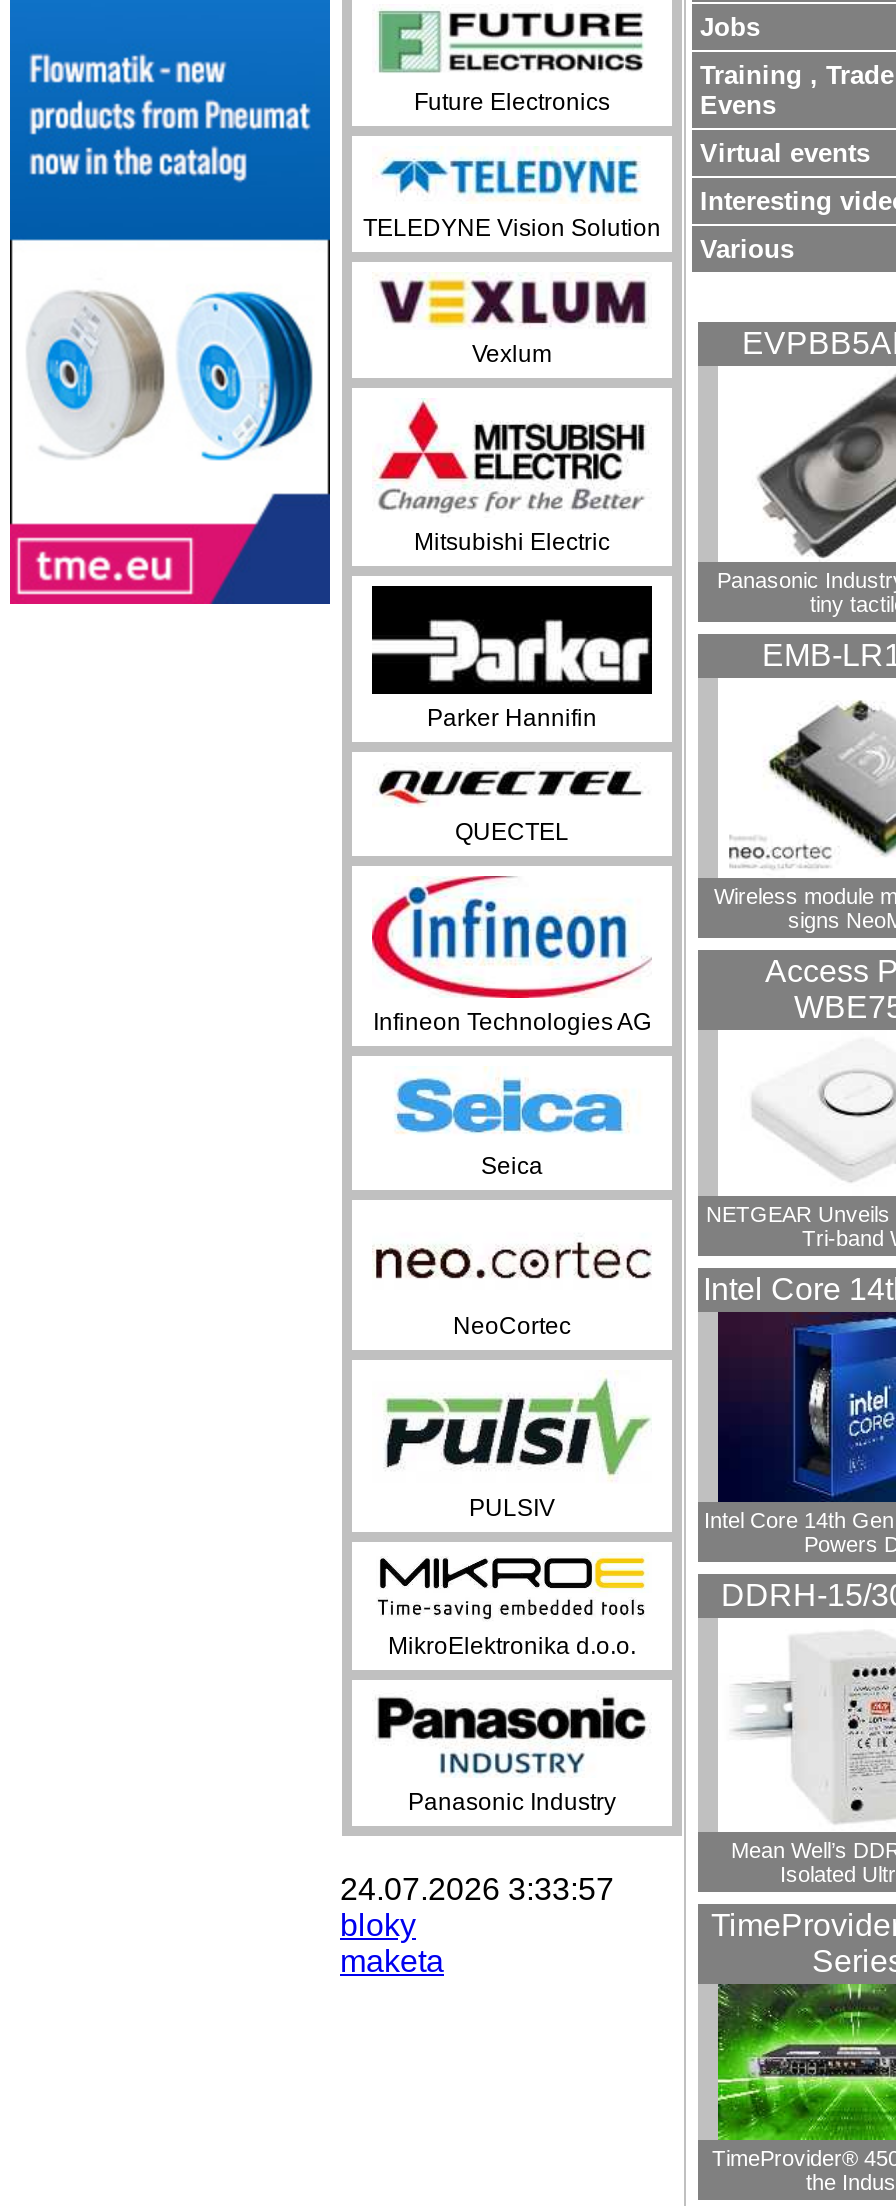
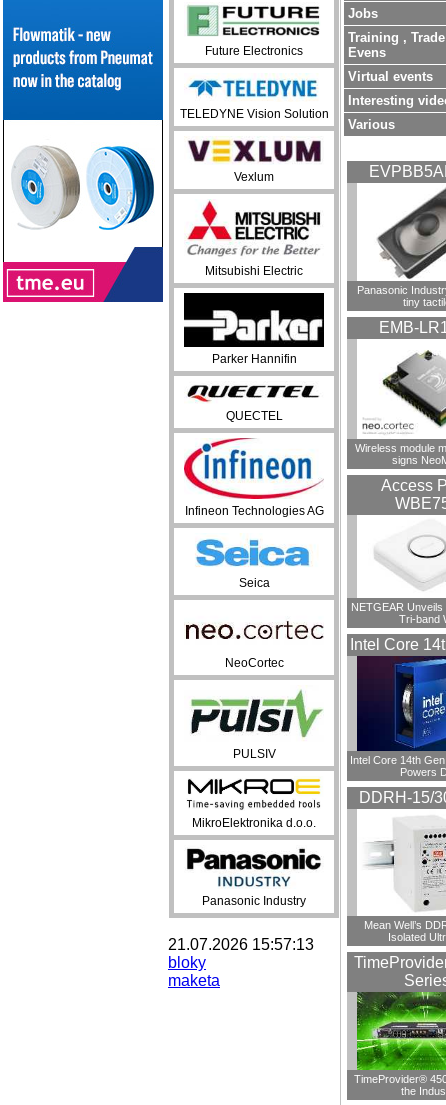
- 24.07.2026 3:33:57
+ 21.07.2026 15:57:13
